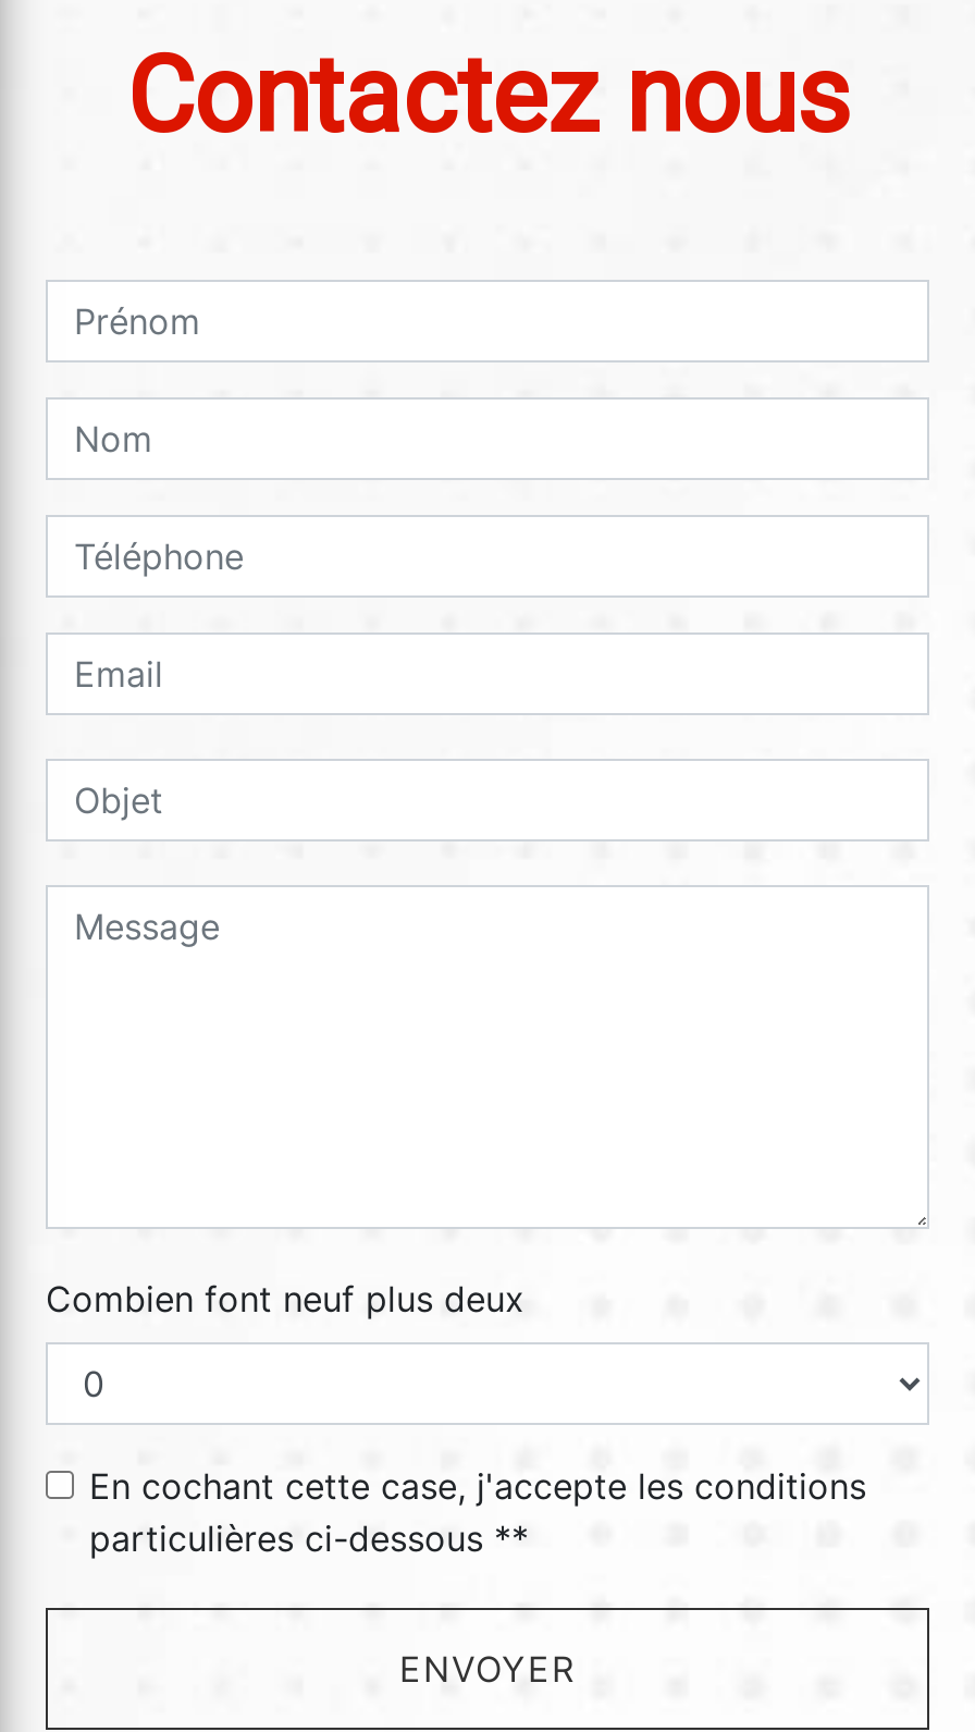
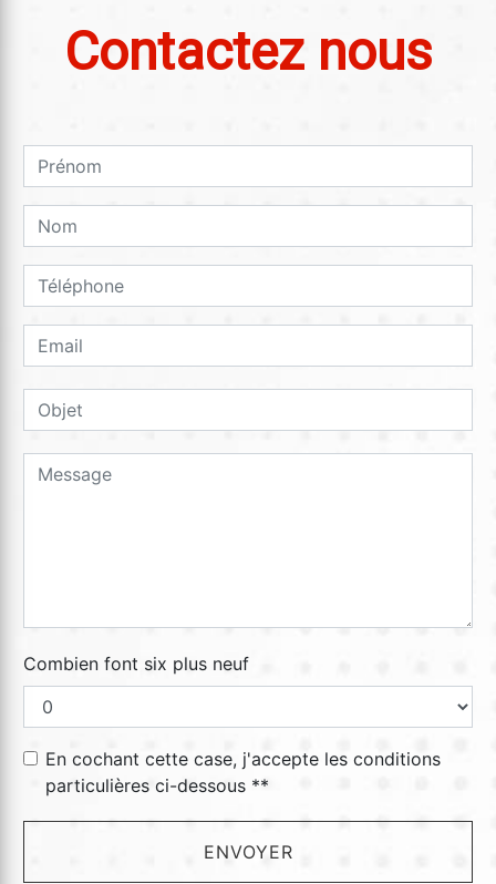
- Combien font neuf plus deux
+ Combien font six plus neuf
